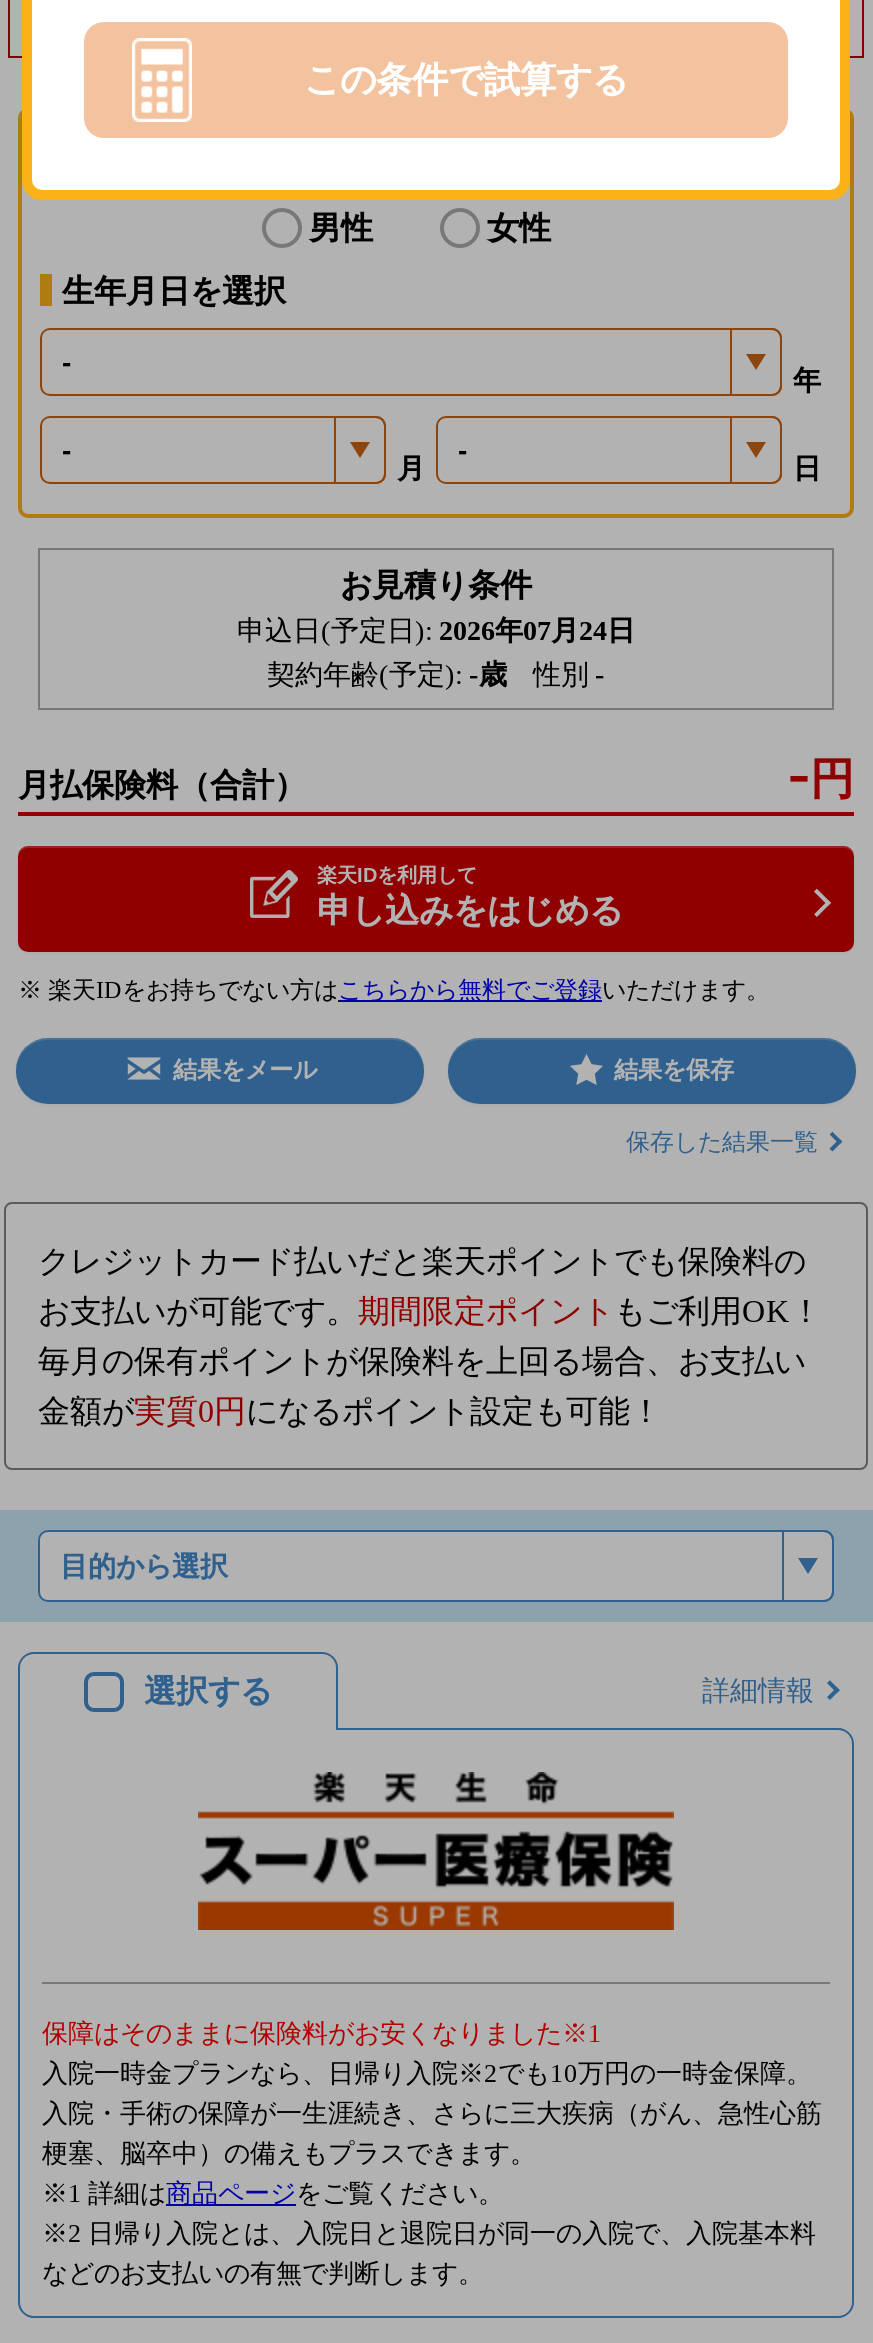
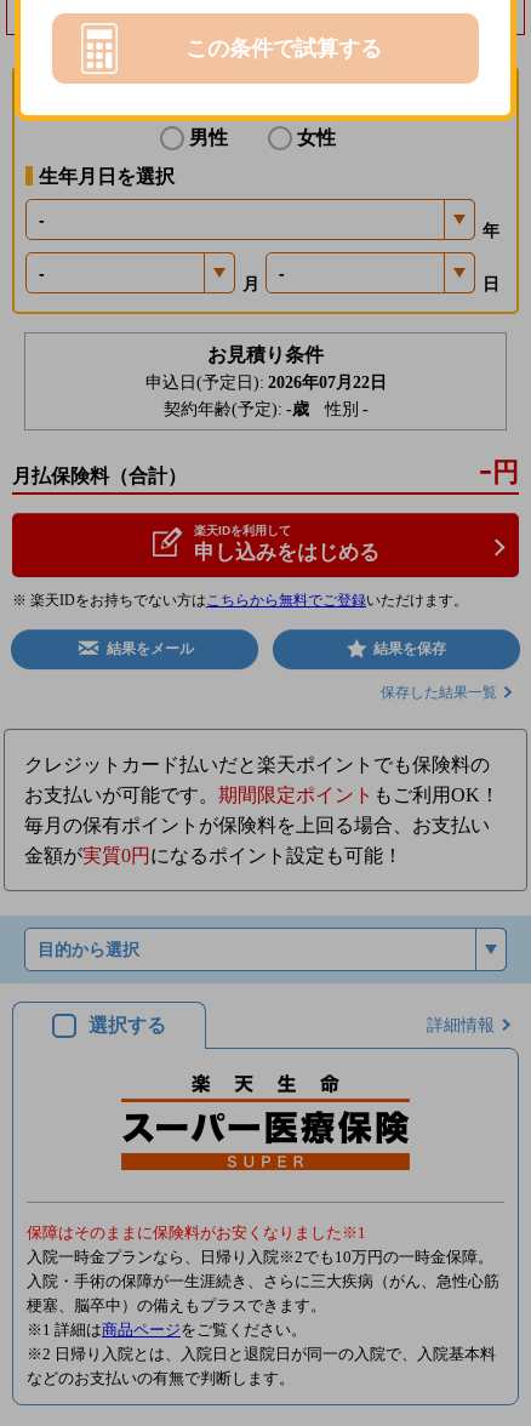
- 申込日(予定日): 2026年07月24日
+ 申込日(予定日): 2026年07月22日
